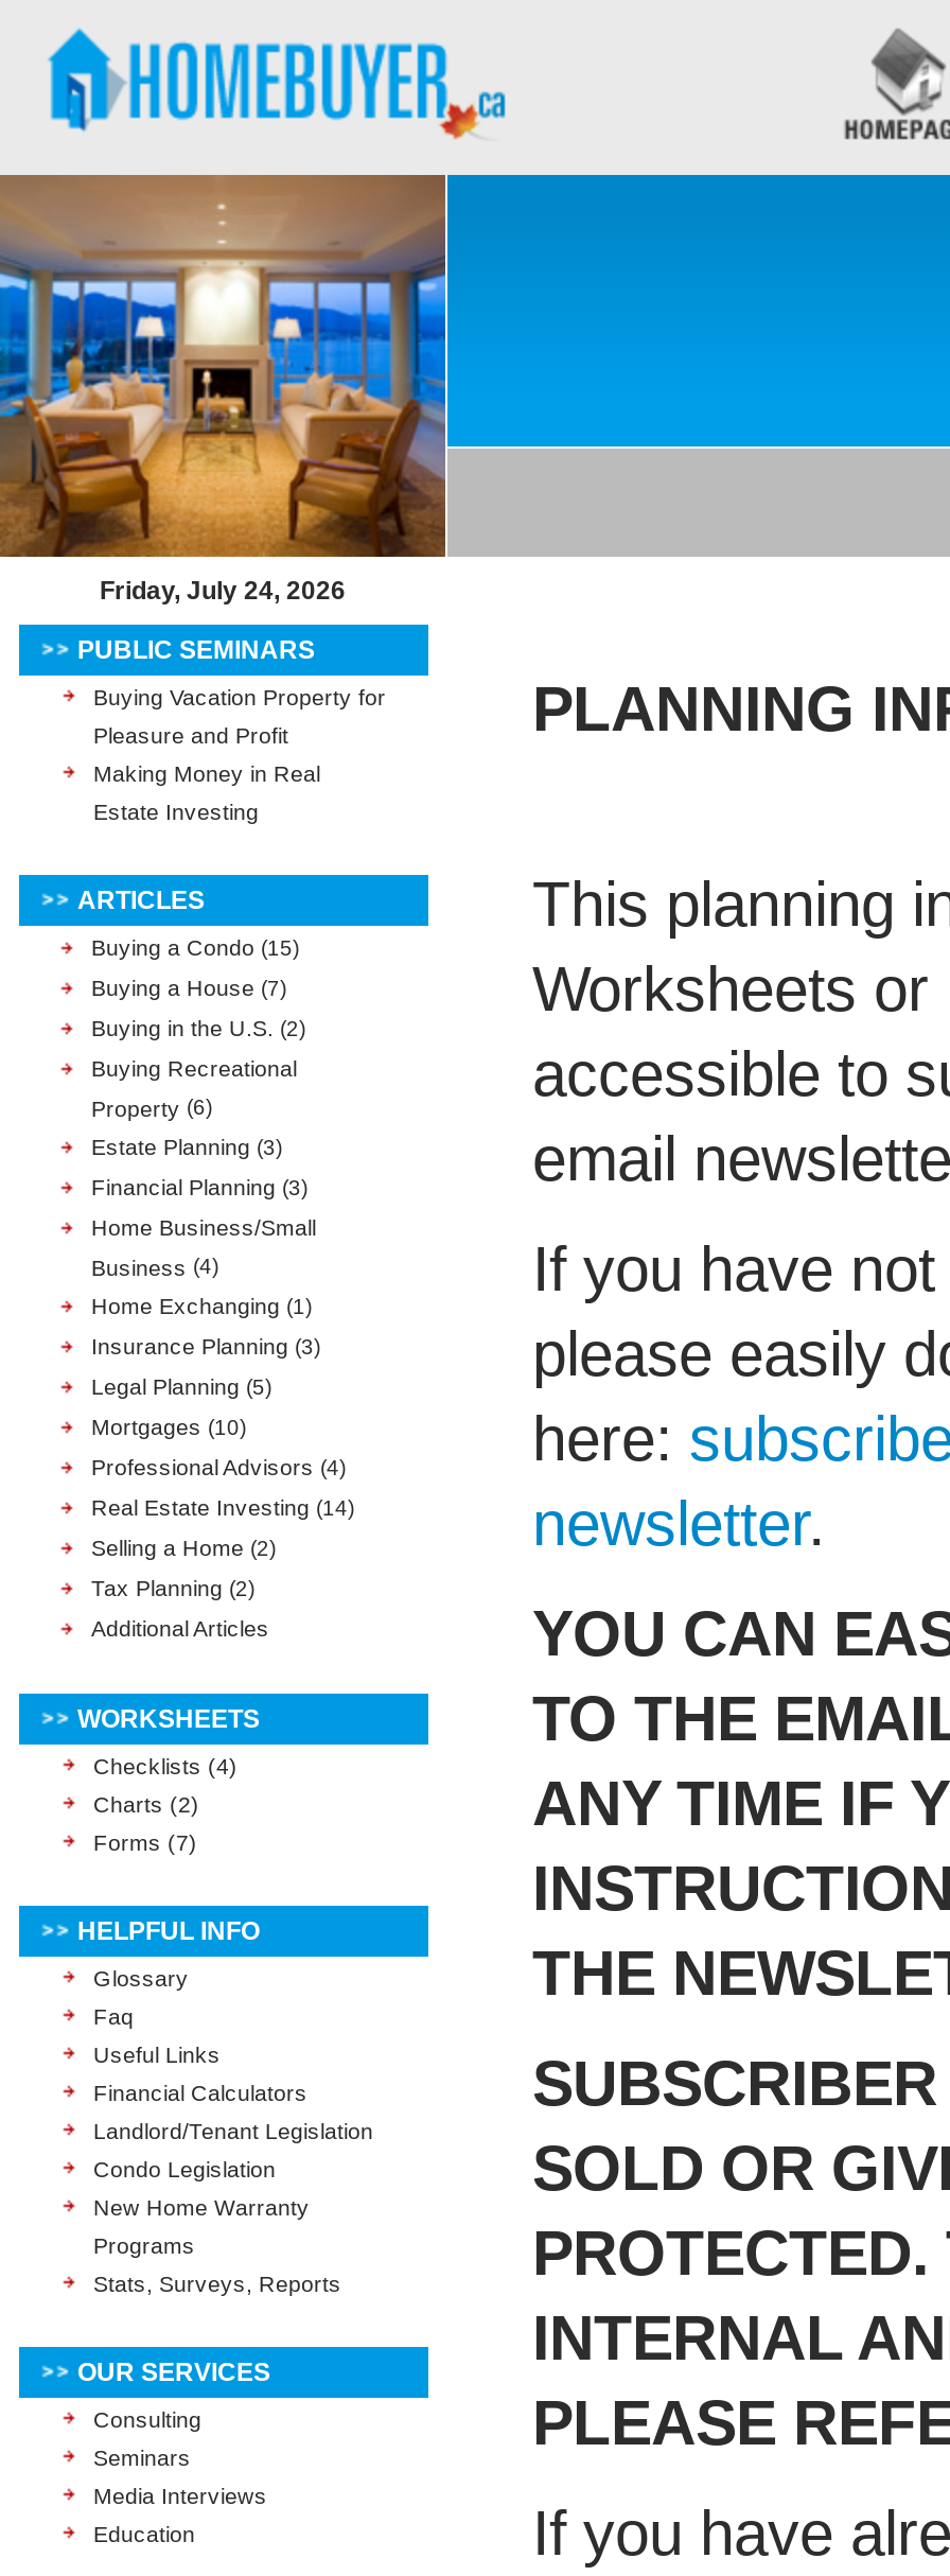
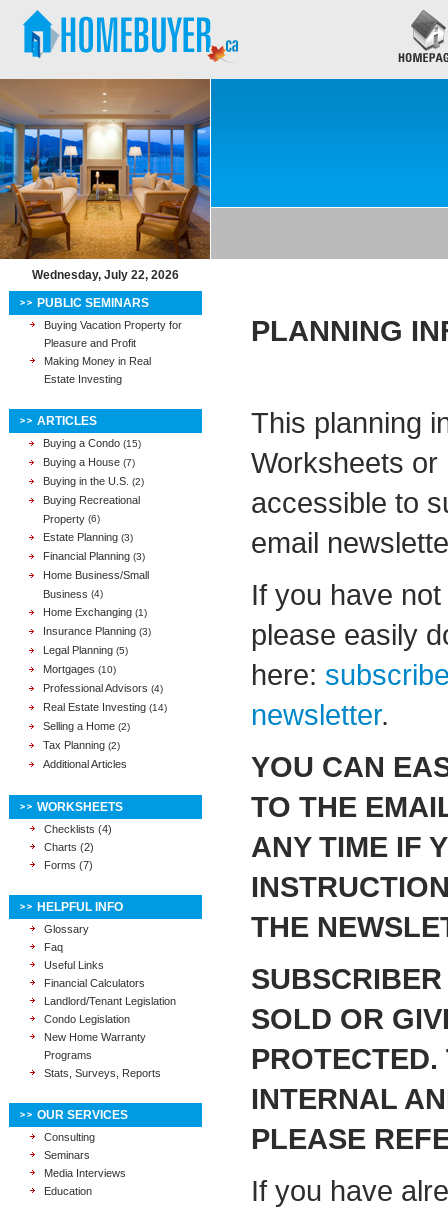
- Friday, July 24, 2026
+ Wednesday, July 22, 2026
